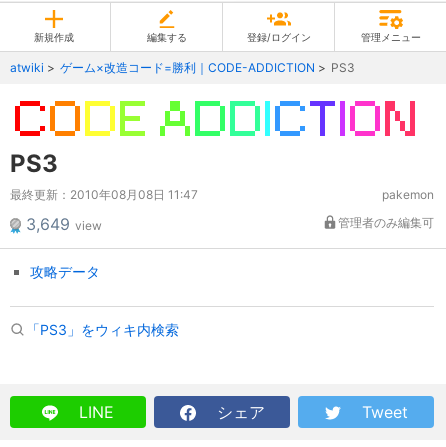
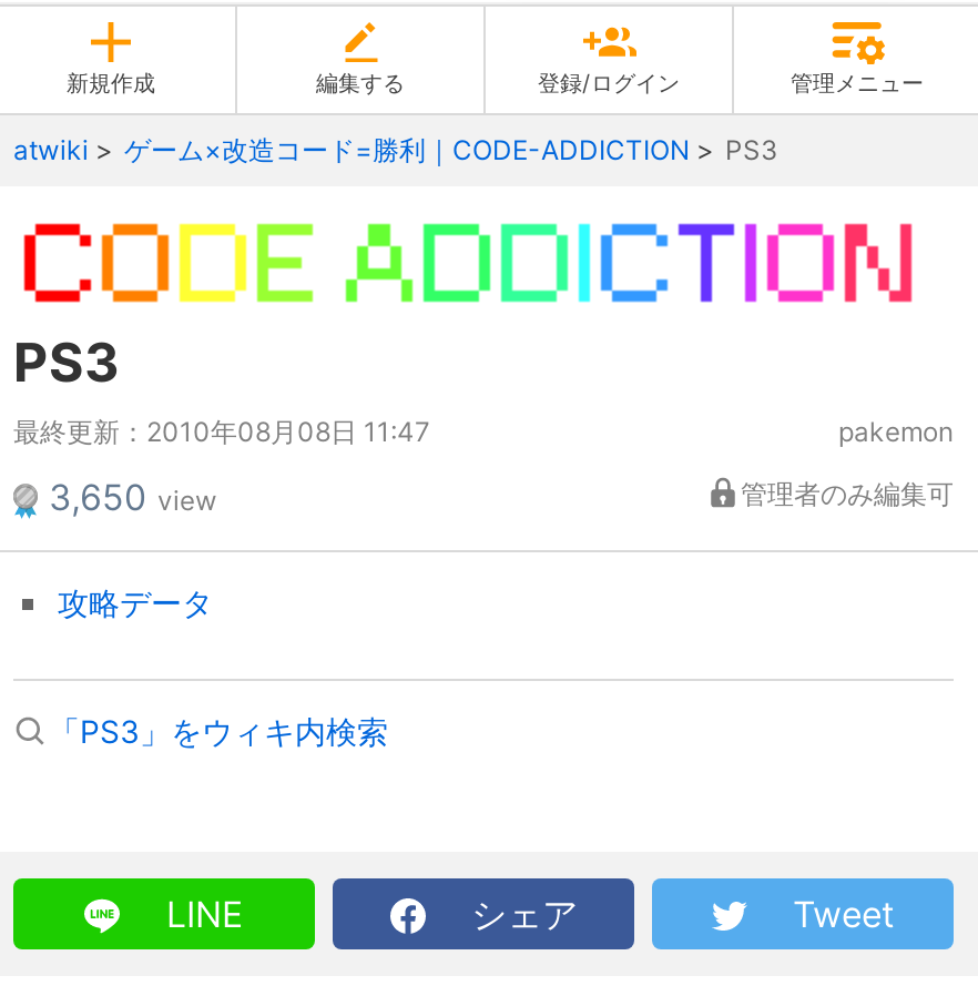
- 3,649 view
+ 3,650 view
